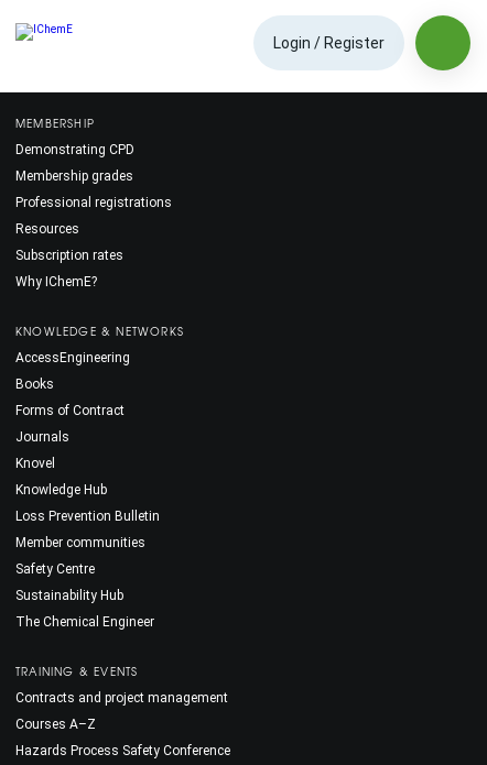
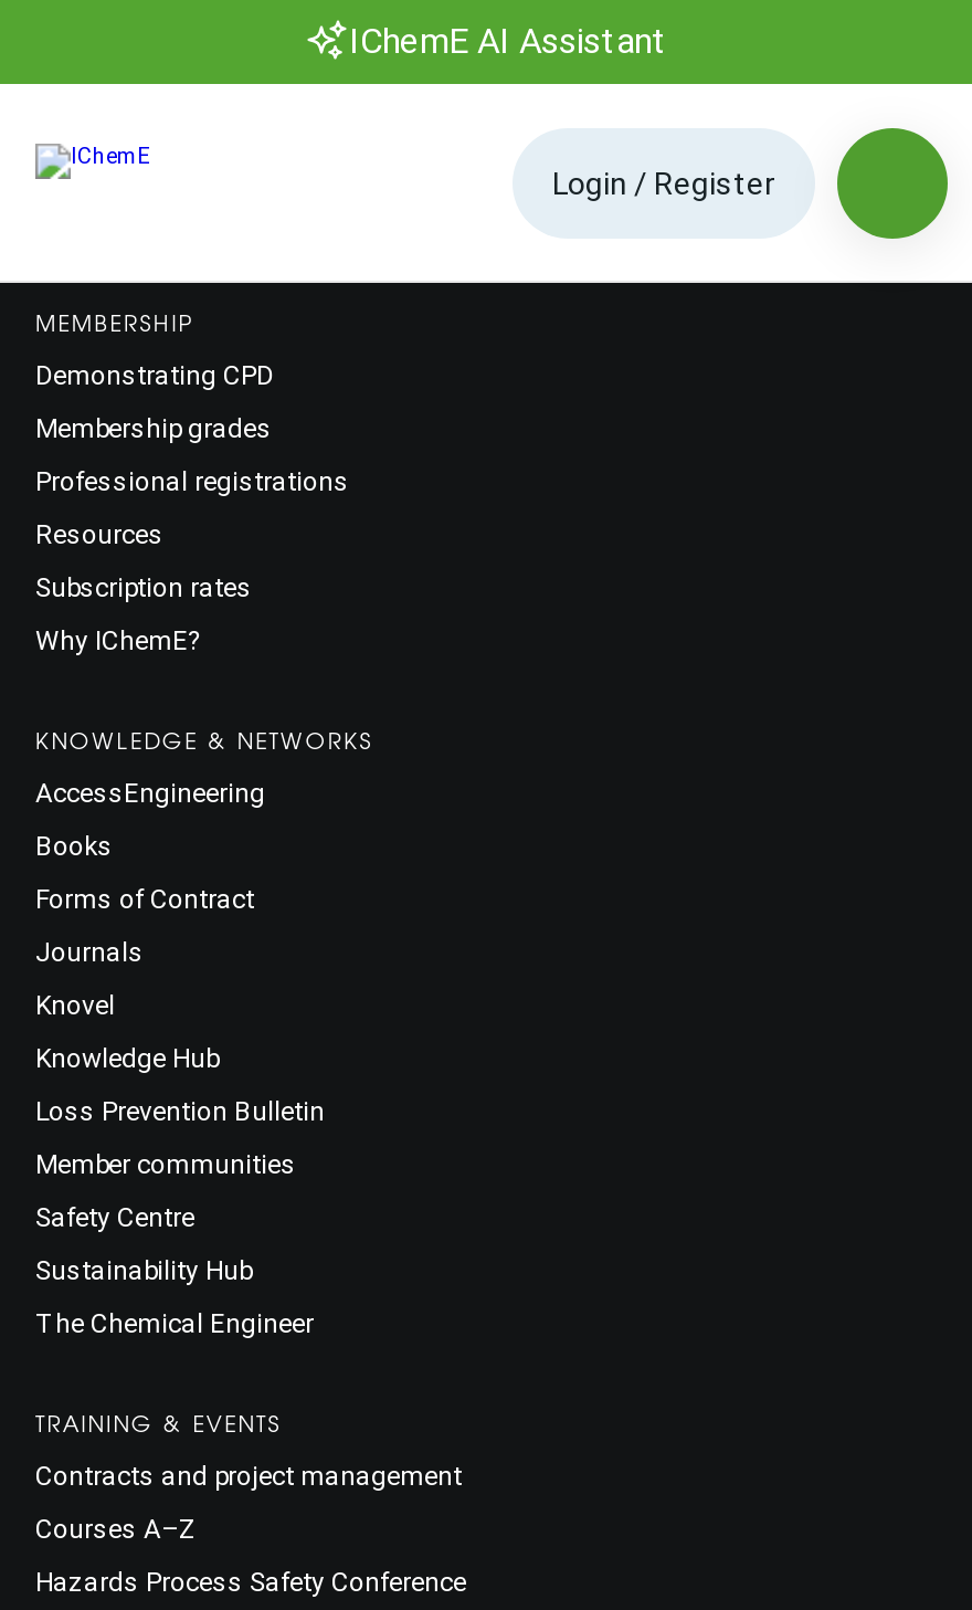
+ IChemE AI Assistant
